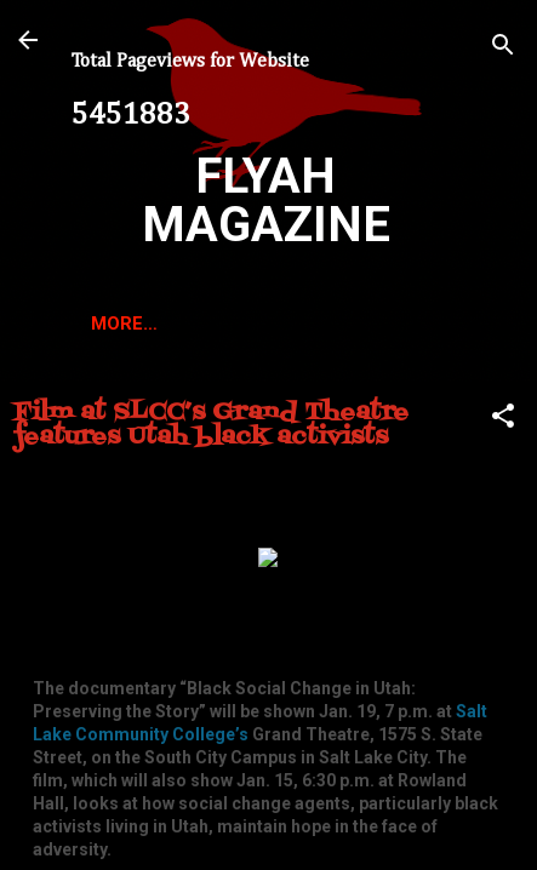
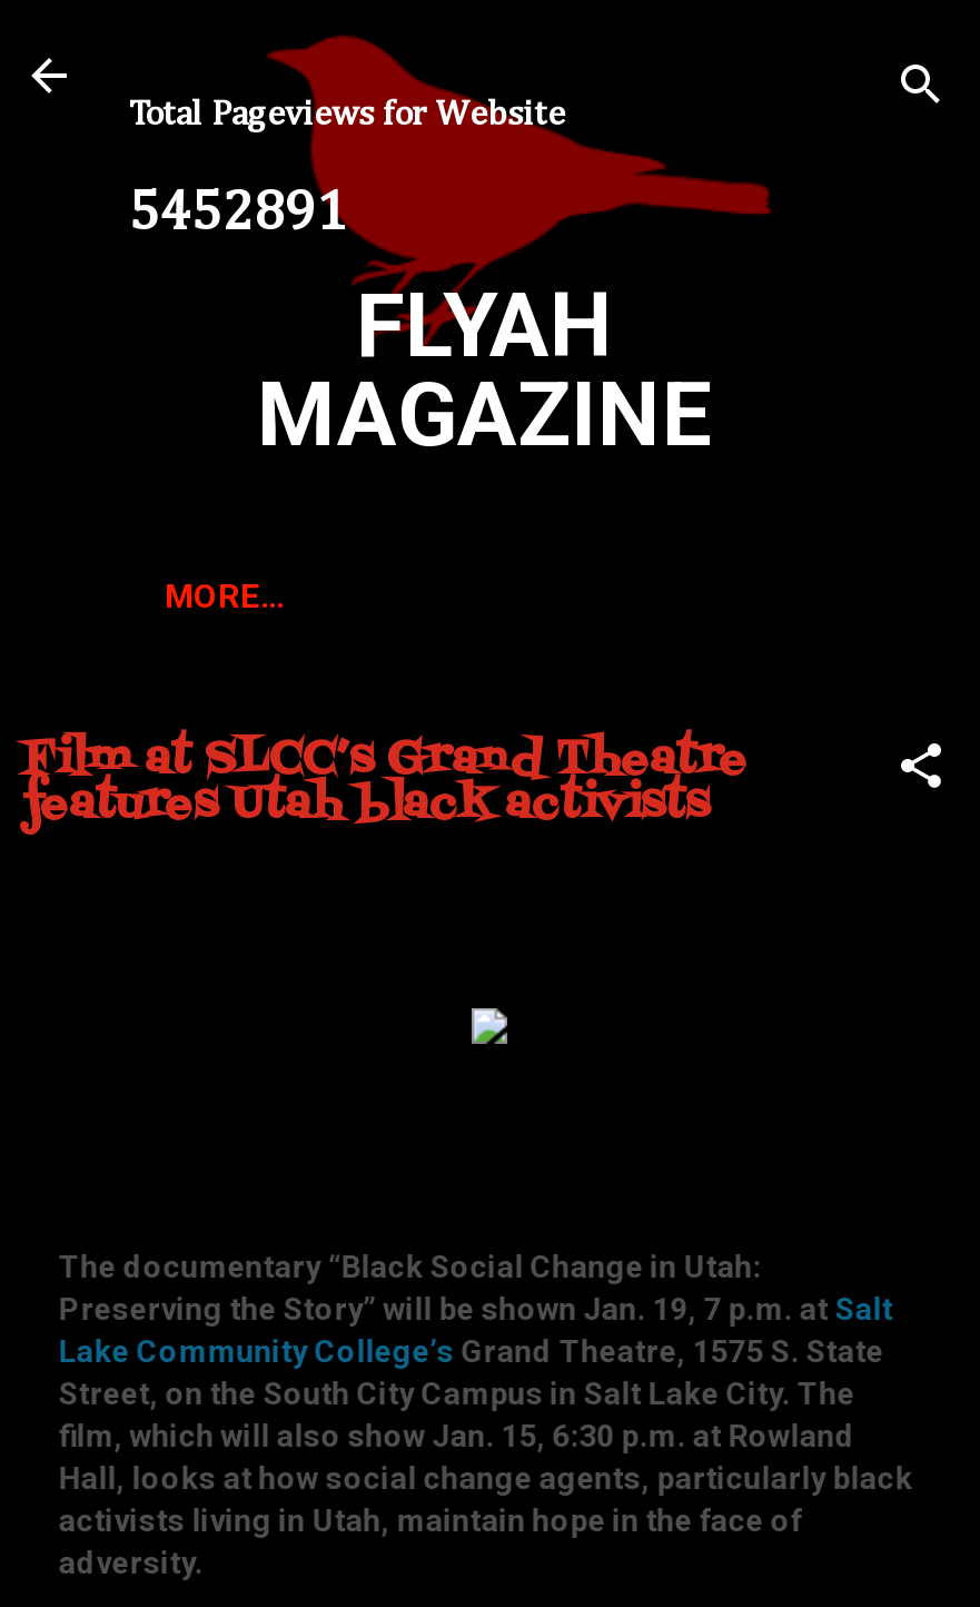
- 5451883
+ 5452891
